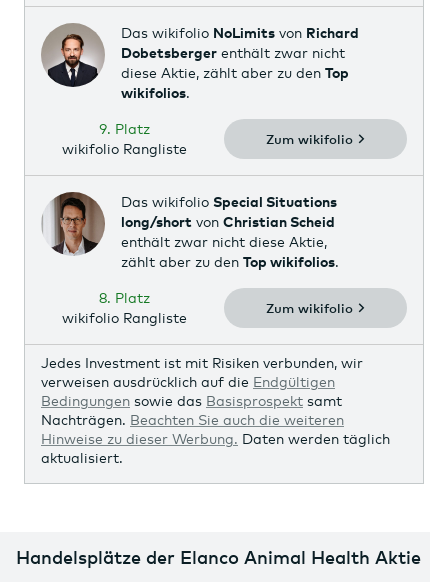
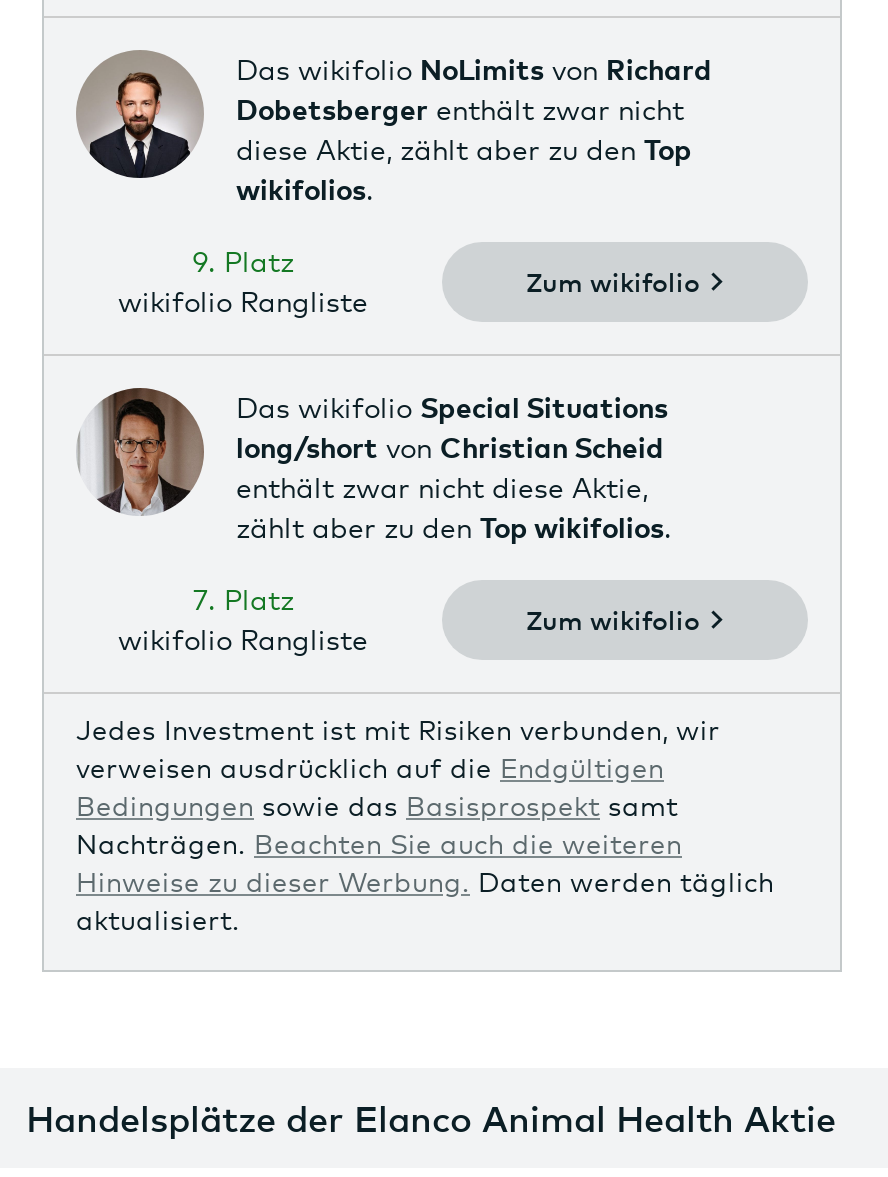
- 8. Platz
+ 7. Platz
